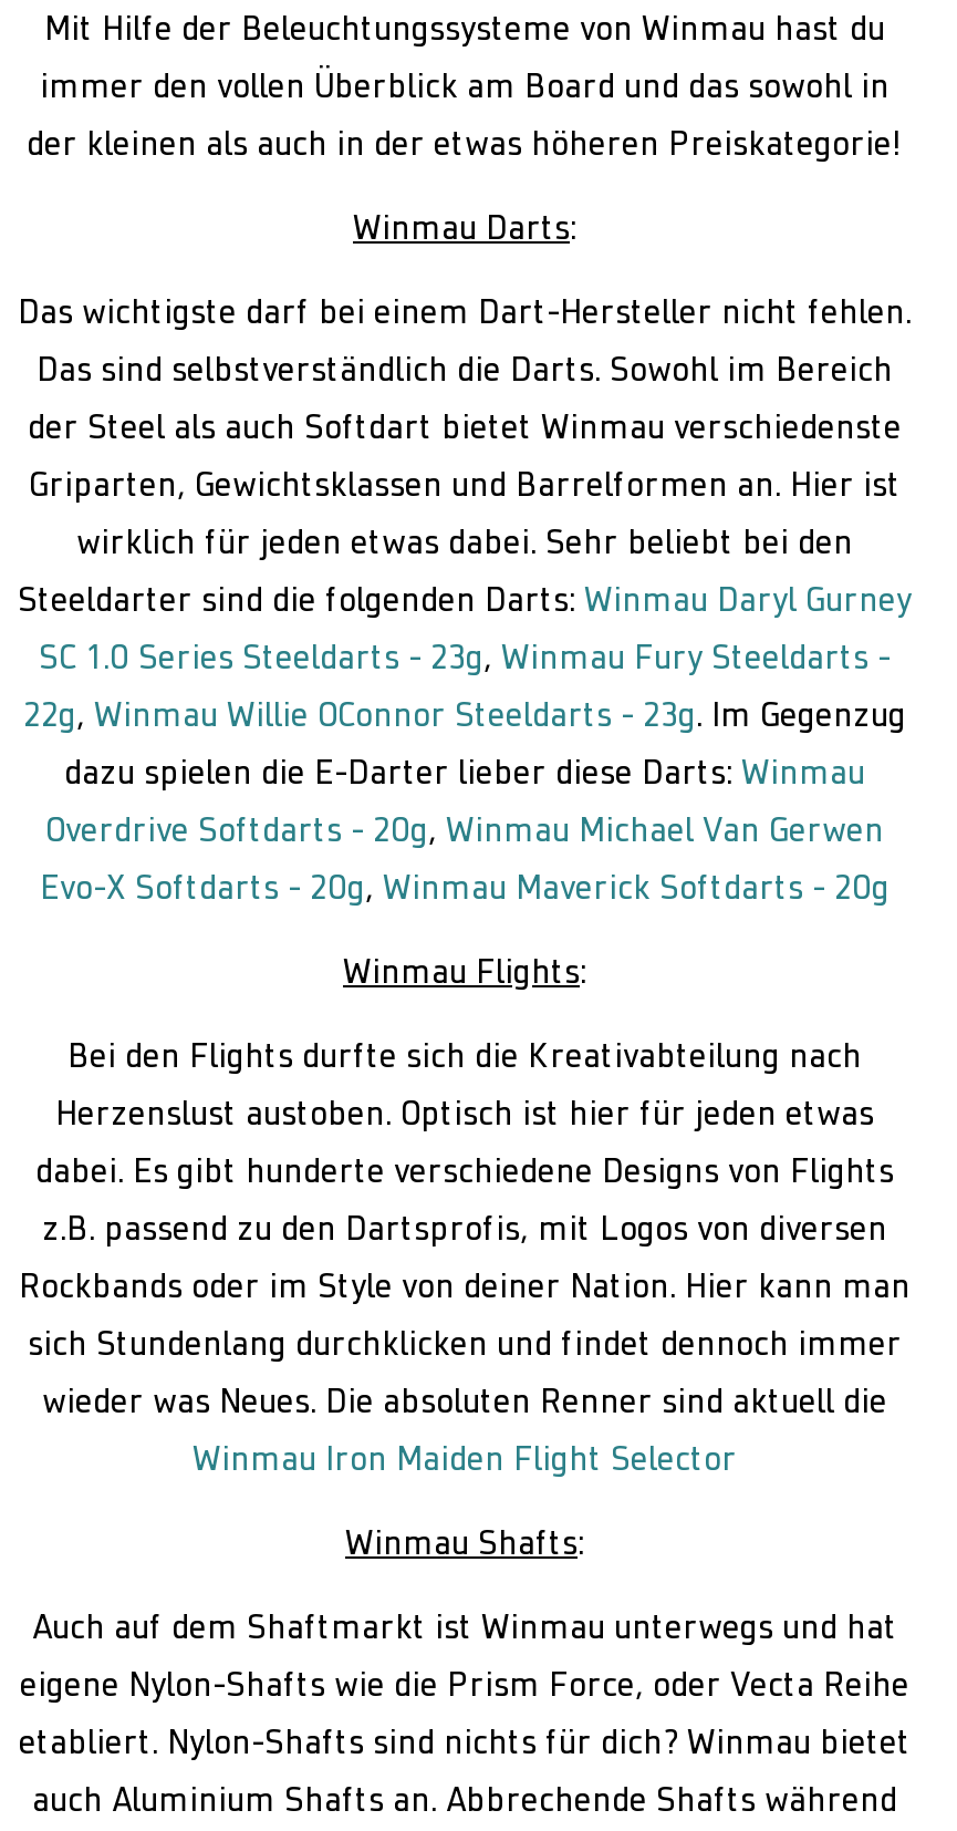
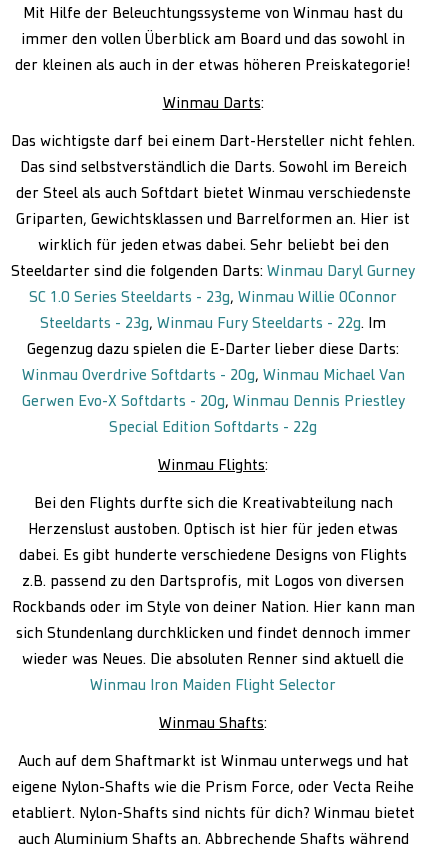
- SC 1.0 Series Steeldarts - 23g, Winmau Fury Steeldarts -
- 22g, Winmau Willie OConnor Steeldarts - 23g. Im Gegenzug
- dazu spielen die E-Darter lieber diese Darts: Winmau
- Overdrive Softdarts - 20g, Winmau Michael Van Gerwen
- Evo-X Softdarts - 20g, Winmau Maverick Softdarts - 20g
+ SC 1.0 Series Steeldarts - 23g, Winmau Willie OConnor
+ Steeldarts - 23g, Winmau Fury Steeldarts - 22g. Im
+ Gegenzug dazu spielen die E-Darter lieber diese Darts:
+ Winmau Overdrive Softdarts - 20g, Winmau Michael Van
+ Gerwen Evo-X Softdarts - 20g, Winmau Dennis Priestley
+ Special Edition Softdarts - 22g
